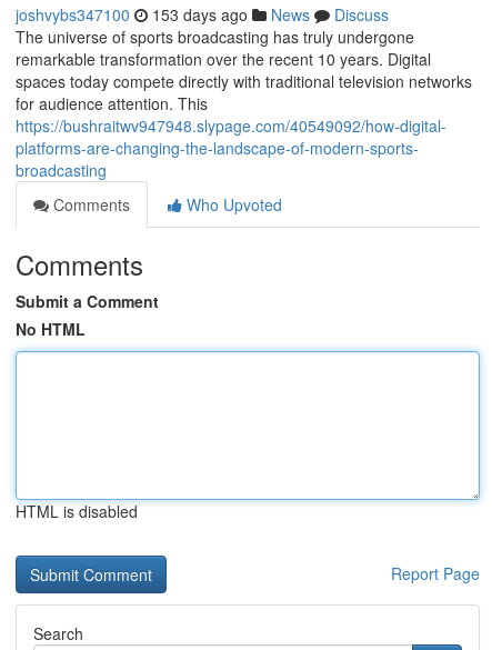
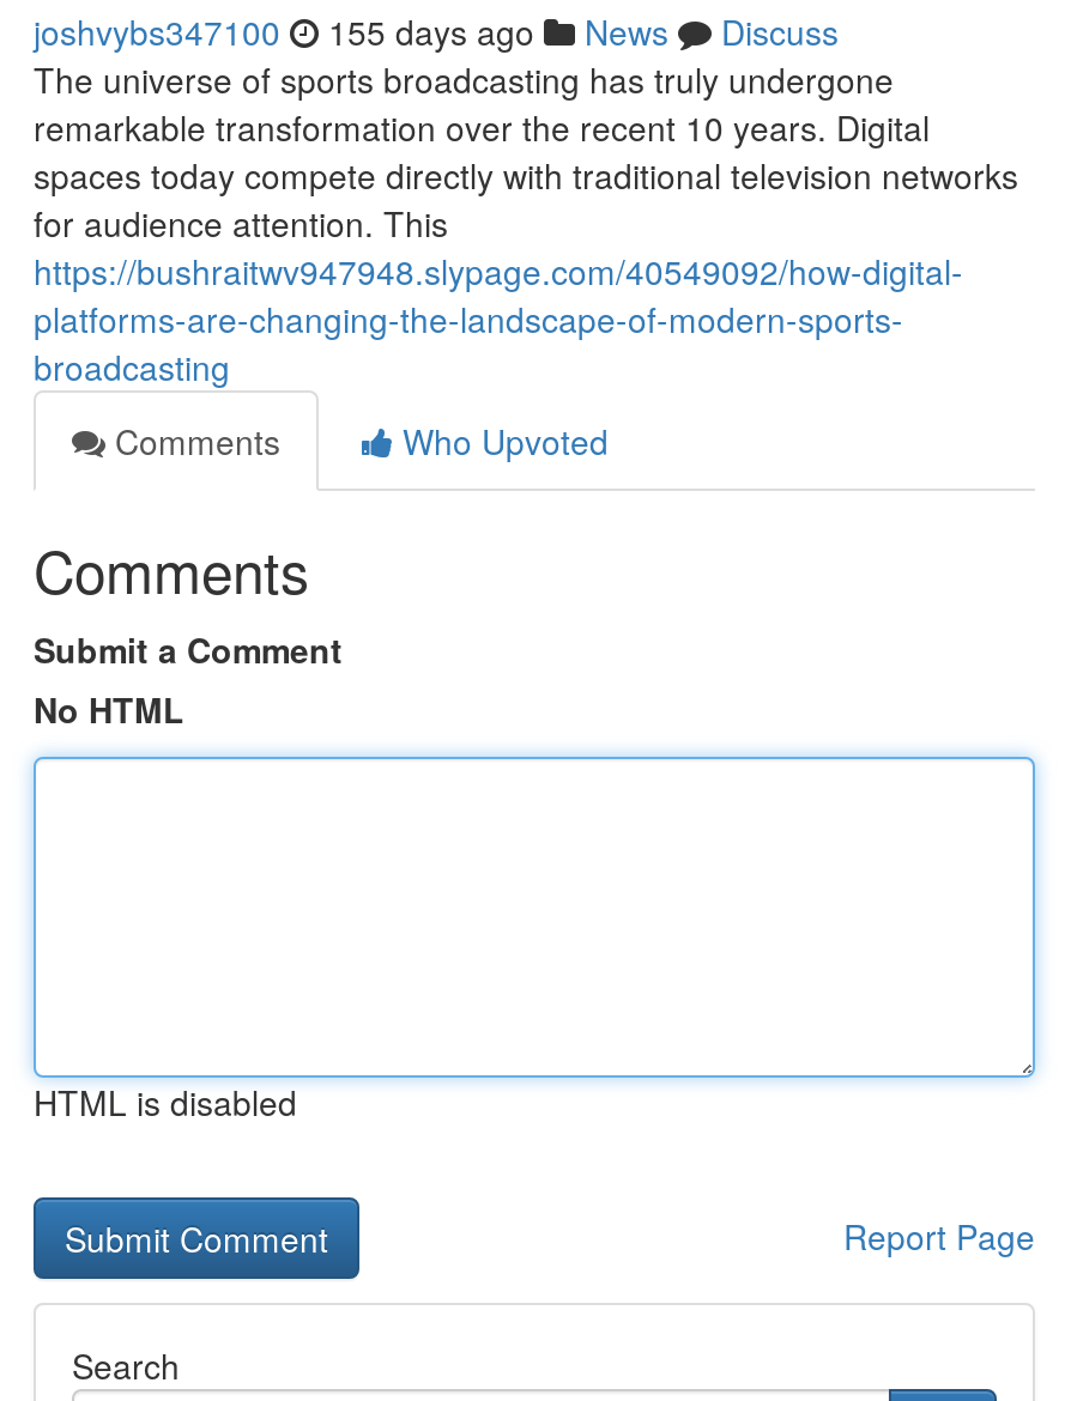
- joshvybs347100 153 days ago News Discuss
+ joshvybs347100 155 days ago News Discuss
